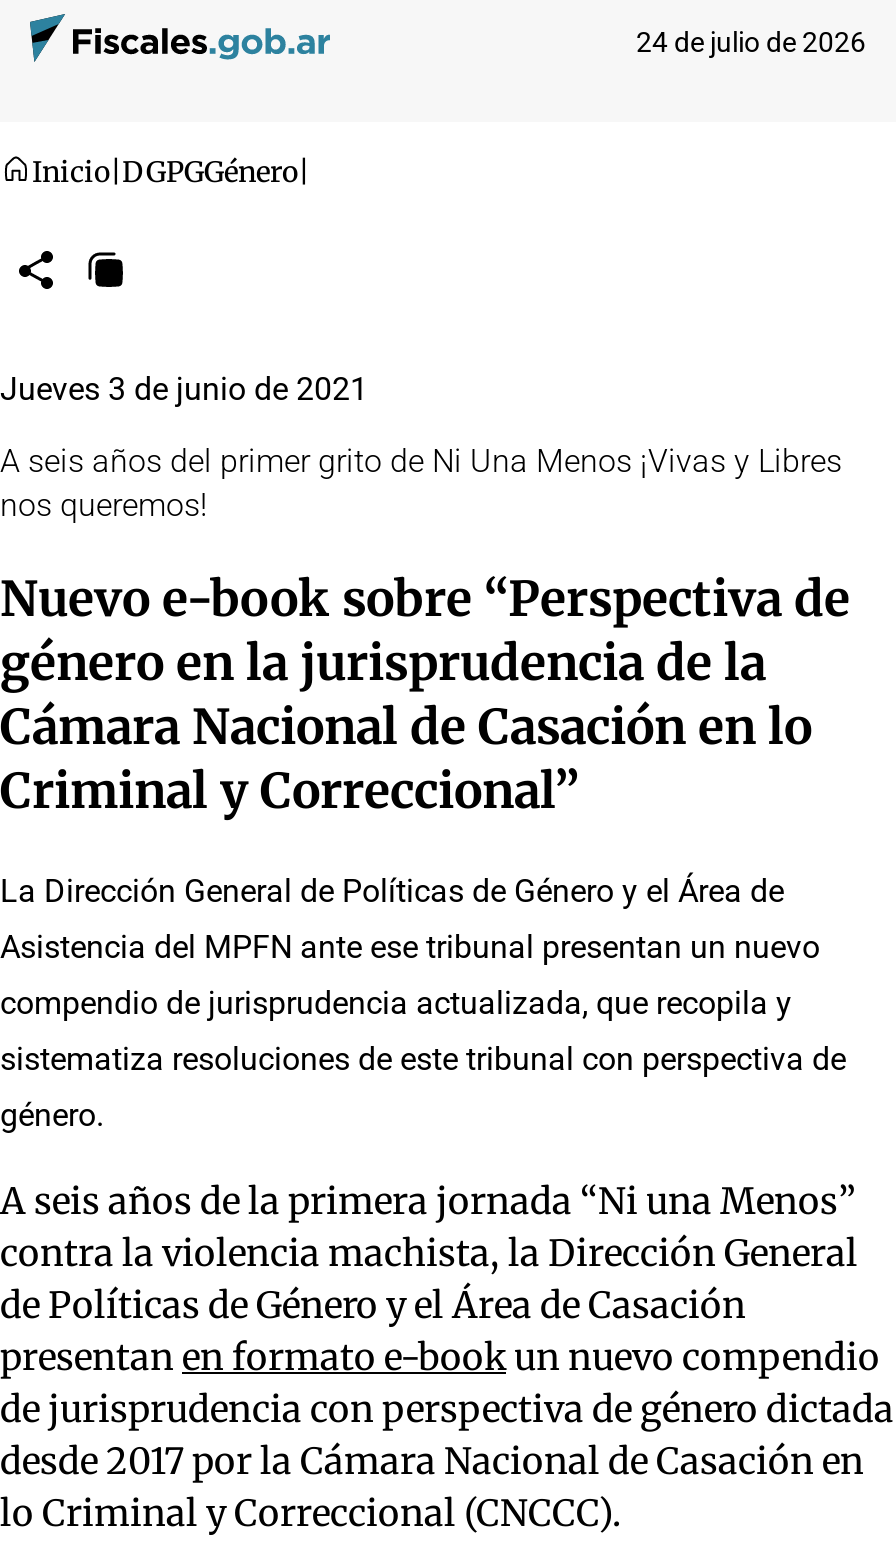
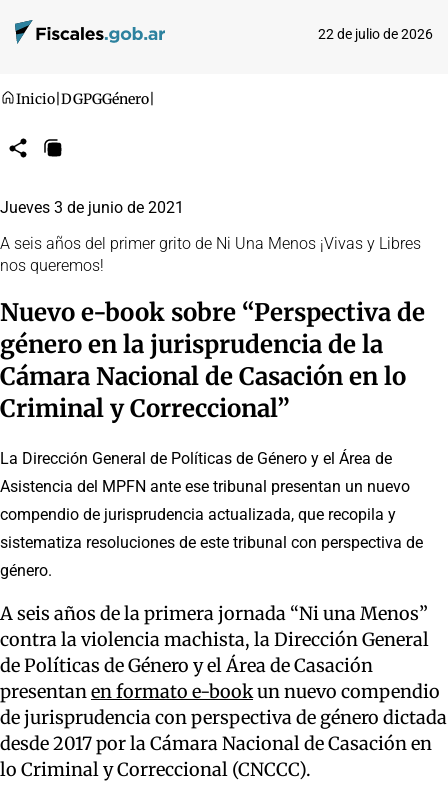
- 24 de julio de 2026
+ 22 de julio de 2026
